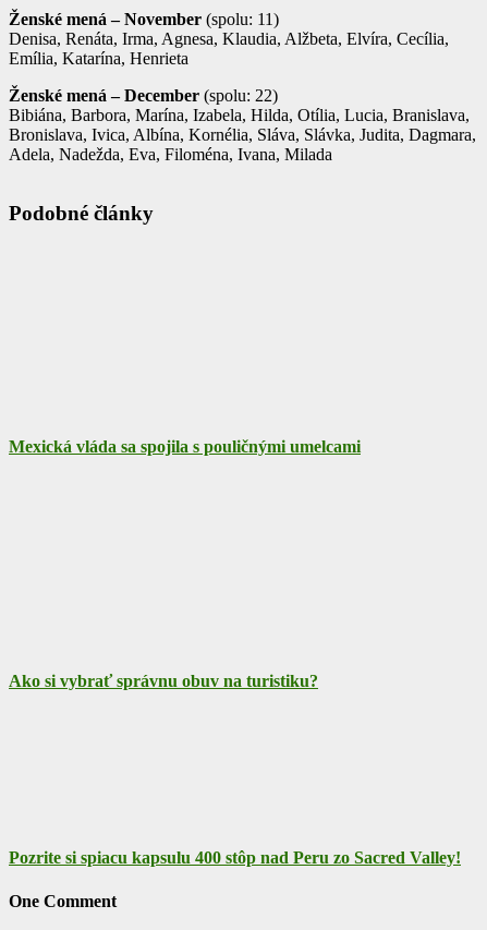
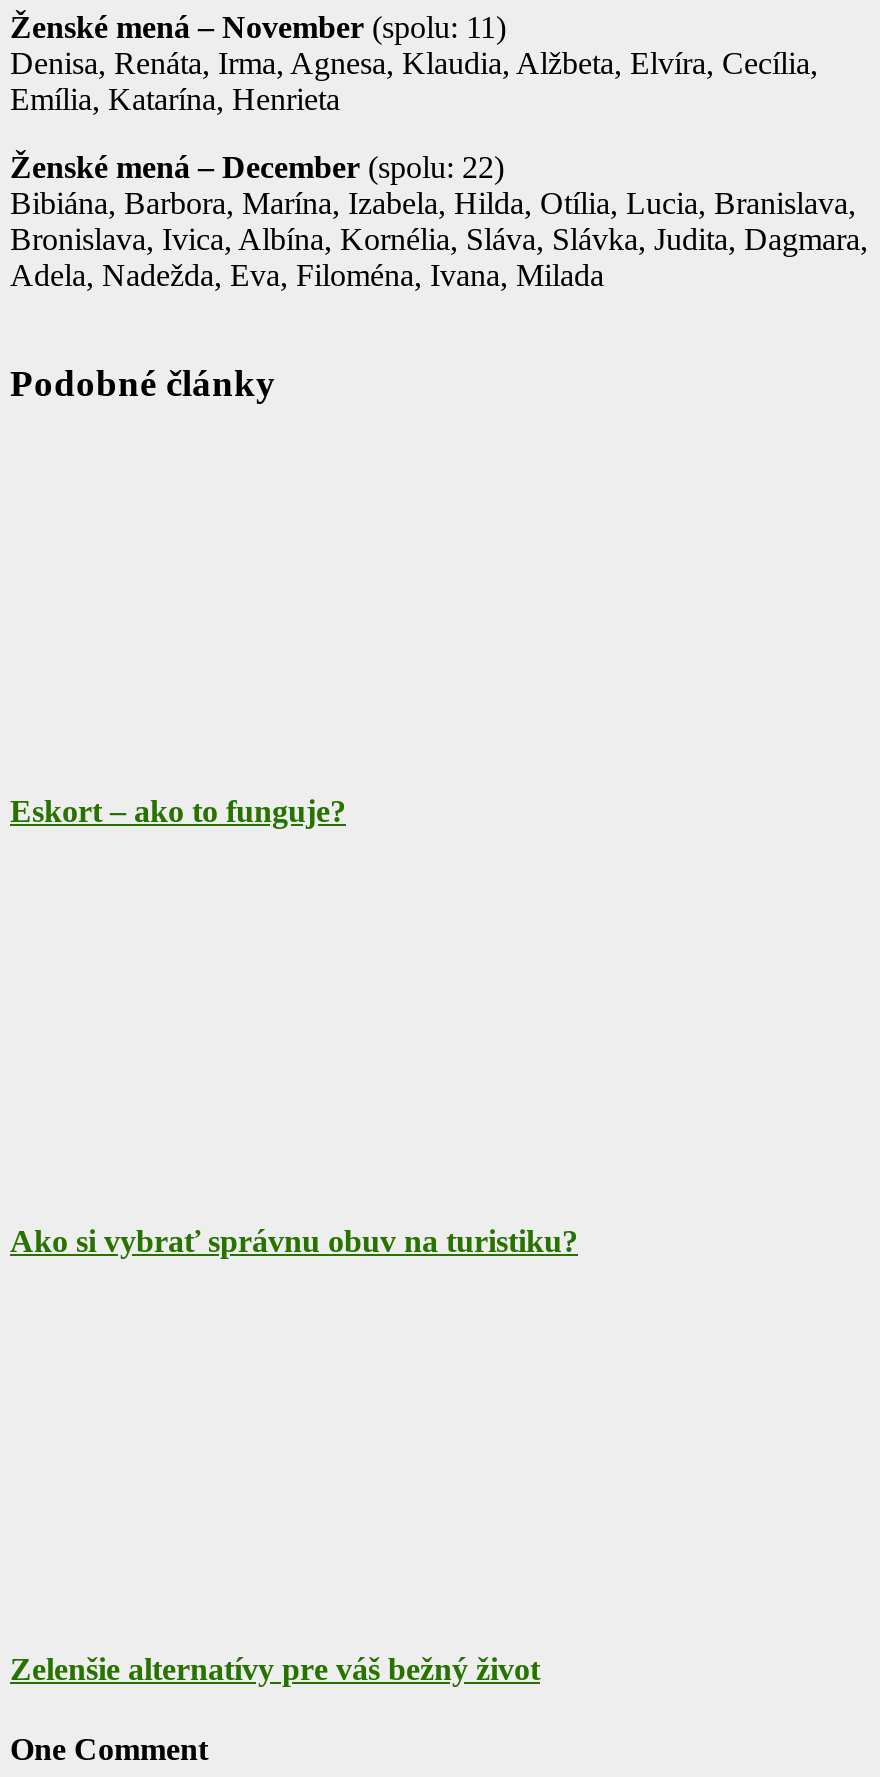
- Mexická vláda sa spojila s pouličnými umelcami
+ Eskort – ako to funguje?

- Pozrite si spiacu kapsulu 400 stôp nad Peru zo Sacred Valley!
+ Zelenšie alternatívy pre váš bežný život
